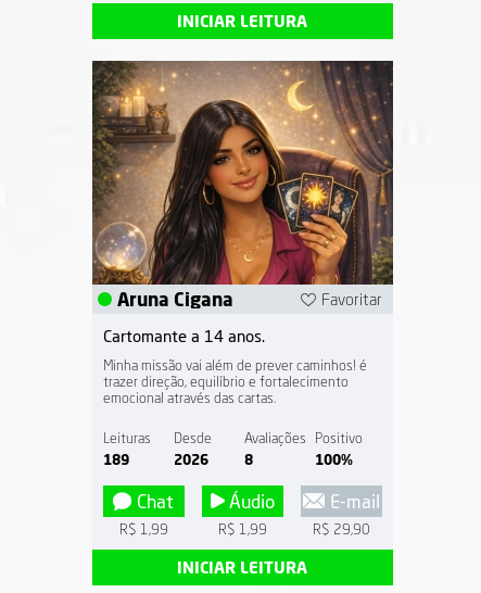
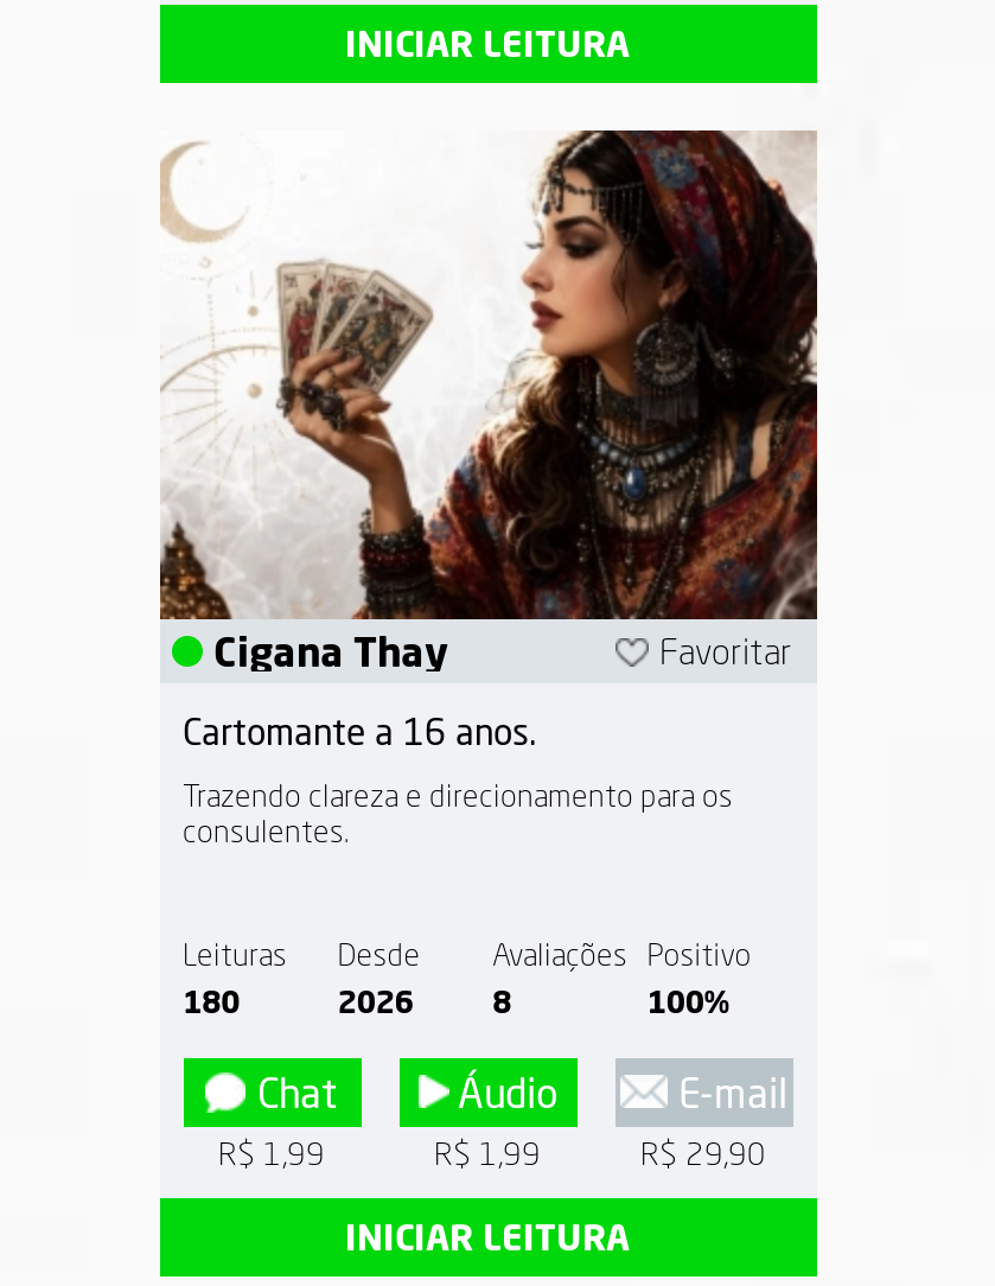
- [image]
- Aruna Cigana
+ [image]
+ Cigana Thay

- Cartomante a 14 anos.
+ Cartomante a 16 anos.

- Minha missão vai além de prever caminhos! é
- trazer direção, equilíbrio e fortalecimento
- emocional através das cartas.
+ Trazendo clareza e direcionamento para os
+ consulentes.

- 189
+ 180
